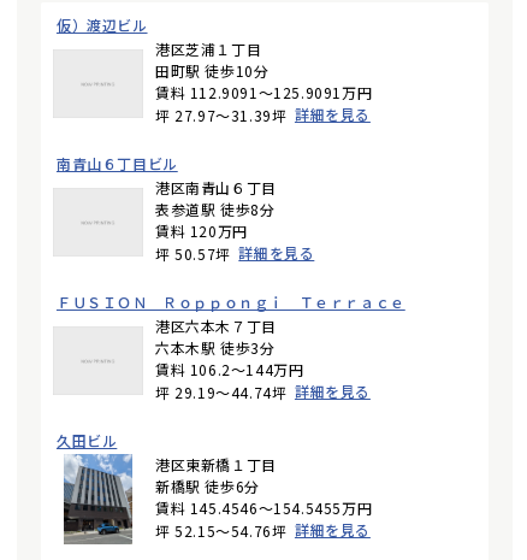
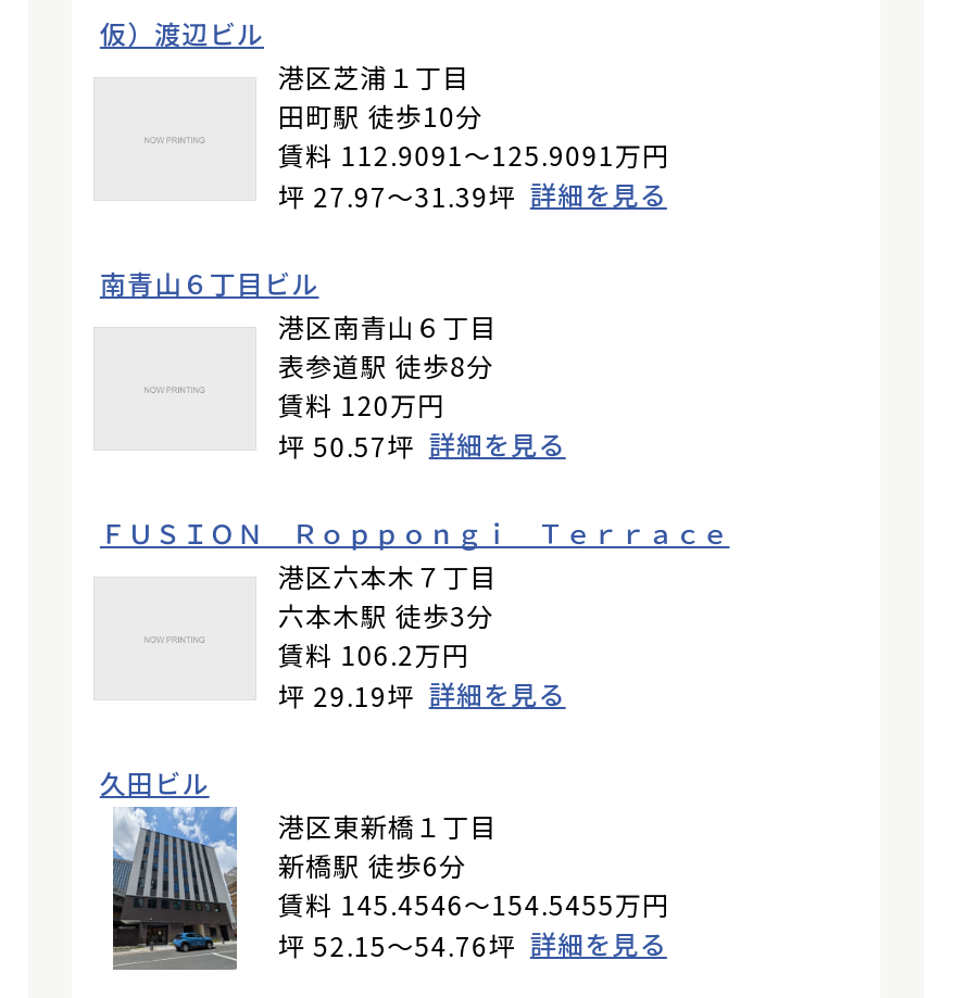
- 賃料 106.2～144万円
- 坪 29.19～44.74坪 詳細を見る
+ 賃料 106.2万円
+ 坪 29.19坪 詳細を見る
